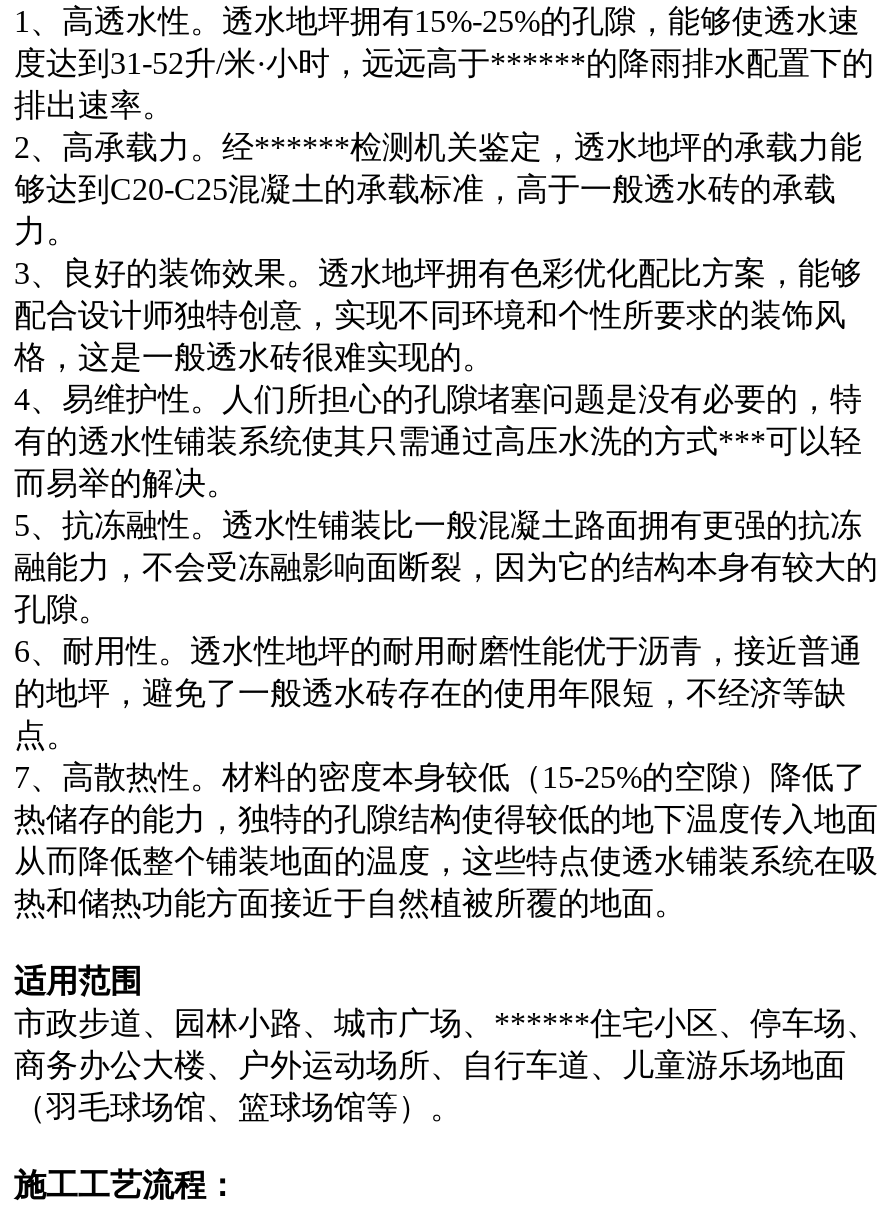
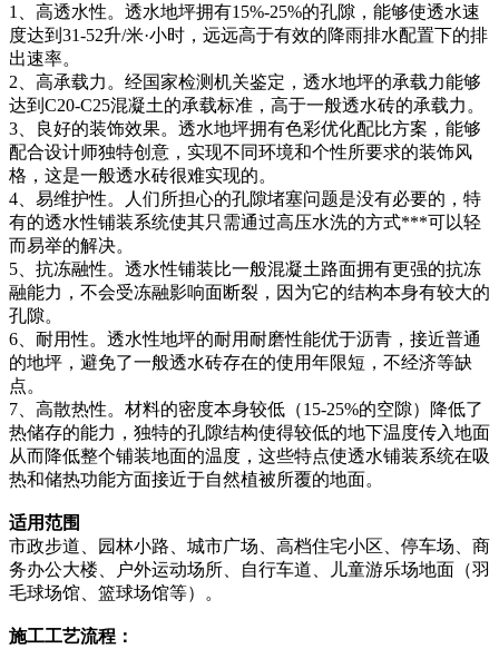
- 度达到31-52升/米·小时，远远高于******的降雨排水配置下的
- 排出速率。
- 2、高承载力。经******检测机关鉴定，透水地坪的承载力能
- 够达到C20-C25混凝土的承载标准，高于一般透水砖的承载
- 力。
+ 度达到31-52升/米·小时，远远高于有效的降雨排水配置下的排
+ 出速率。
+ 2、高承载力。经国家检测机关鉴定，透水地坪的承载力能够
+ 达到C20-C25混凝土的承载标准，高于一般透水砖的承载力。

- 市政步道、园林小路、城市广场、******住宅小区、停车场、
- 商务办公大楼、户外运动场所、自行车道、儿童游乐场地面
- （羽毛球场馆、篮球场馆等）。
+ 市政步道、园林小路、城市广场、高档住宅小区、停车场、商
+ 务办公大楼、户外运动场所、自行车道、儿童游乐场地面（羽
+ 毛球场馆、篮球场馆等）。
